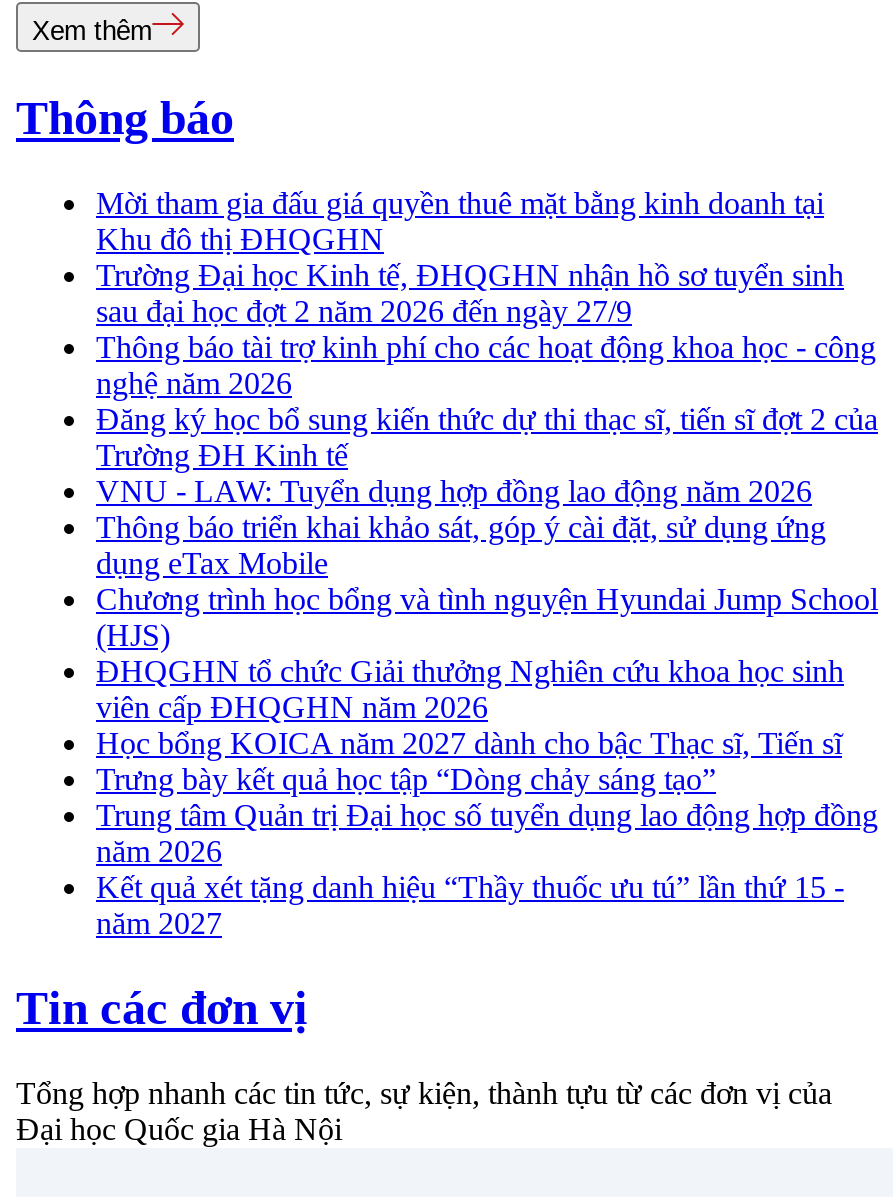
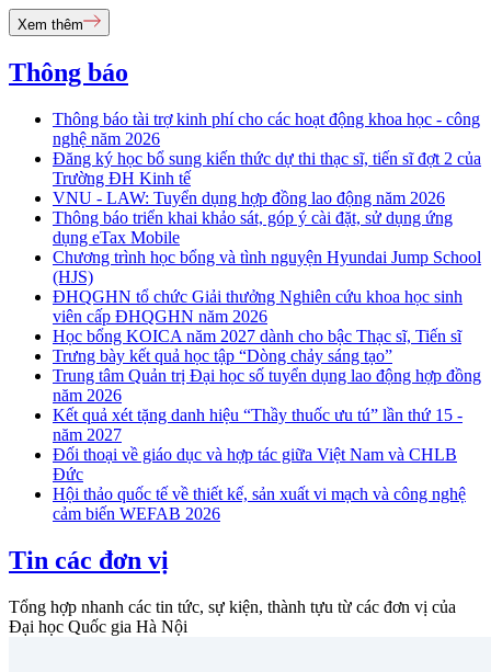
- Mời tham gia đấu giá quyền thuê mặt bằng kinh doanh tại
- Khu đô thị ĐHQGHN
- Trường Đại học Kinh tế, ĐHQGHN nhận hồ sơ tuyển sinh
- sau đại học đợt 2 năm 2026 đến ngày 27/9

moved up: Thông báo tài trợ kinh phí cho các hoạt động khoa học - công | nghệ năm 2026 | Đăng ký học bổ sung kiến thức dự thi thạc sĩ, tiến sĩ đợt 2 của | ... | Kết quả xét tặng danh hiệu “Thầy thuốc ưu tú” lần thứ 15 - | năm 2027

+ Đối thoại về giáo dục và hợp tác giữa Việt Nam và CHLB
+ Đức
+ Hội thảo quốc tế về thiết kế, sản xuất vi mạch và công nghệ
+ cảm biến WEFAB 2026
